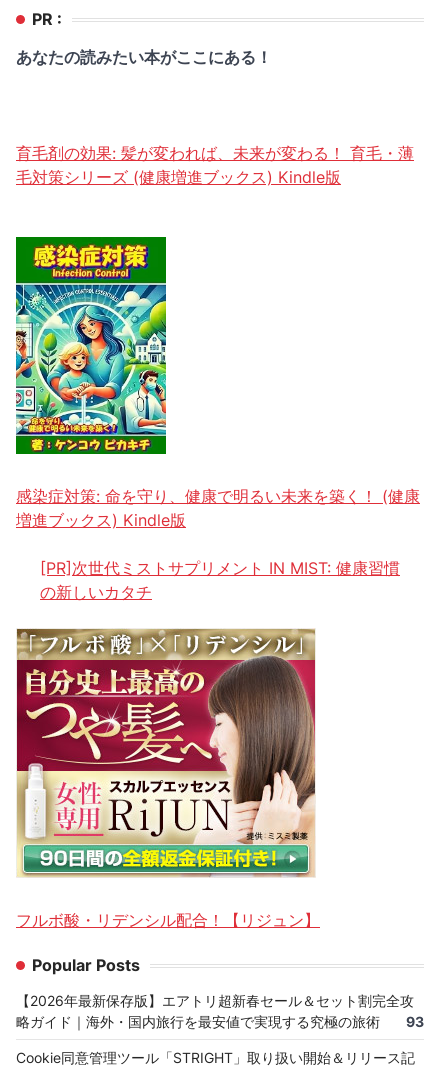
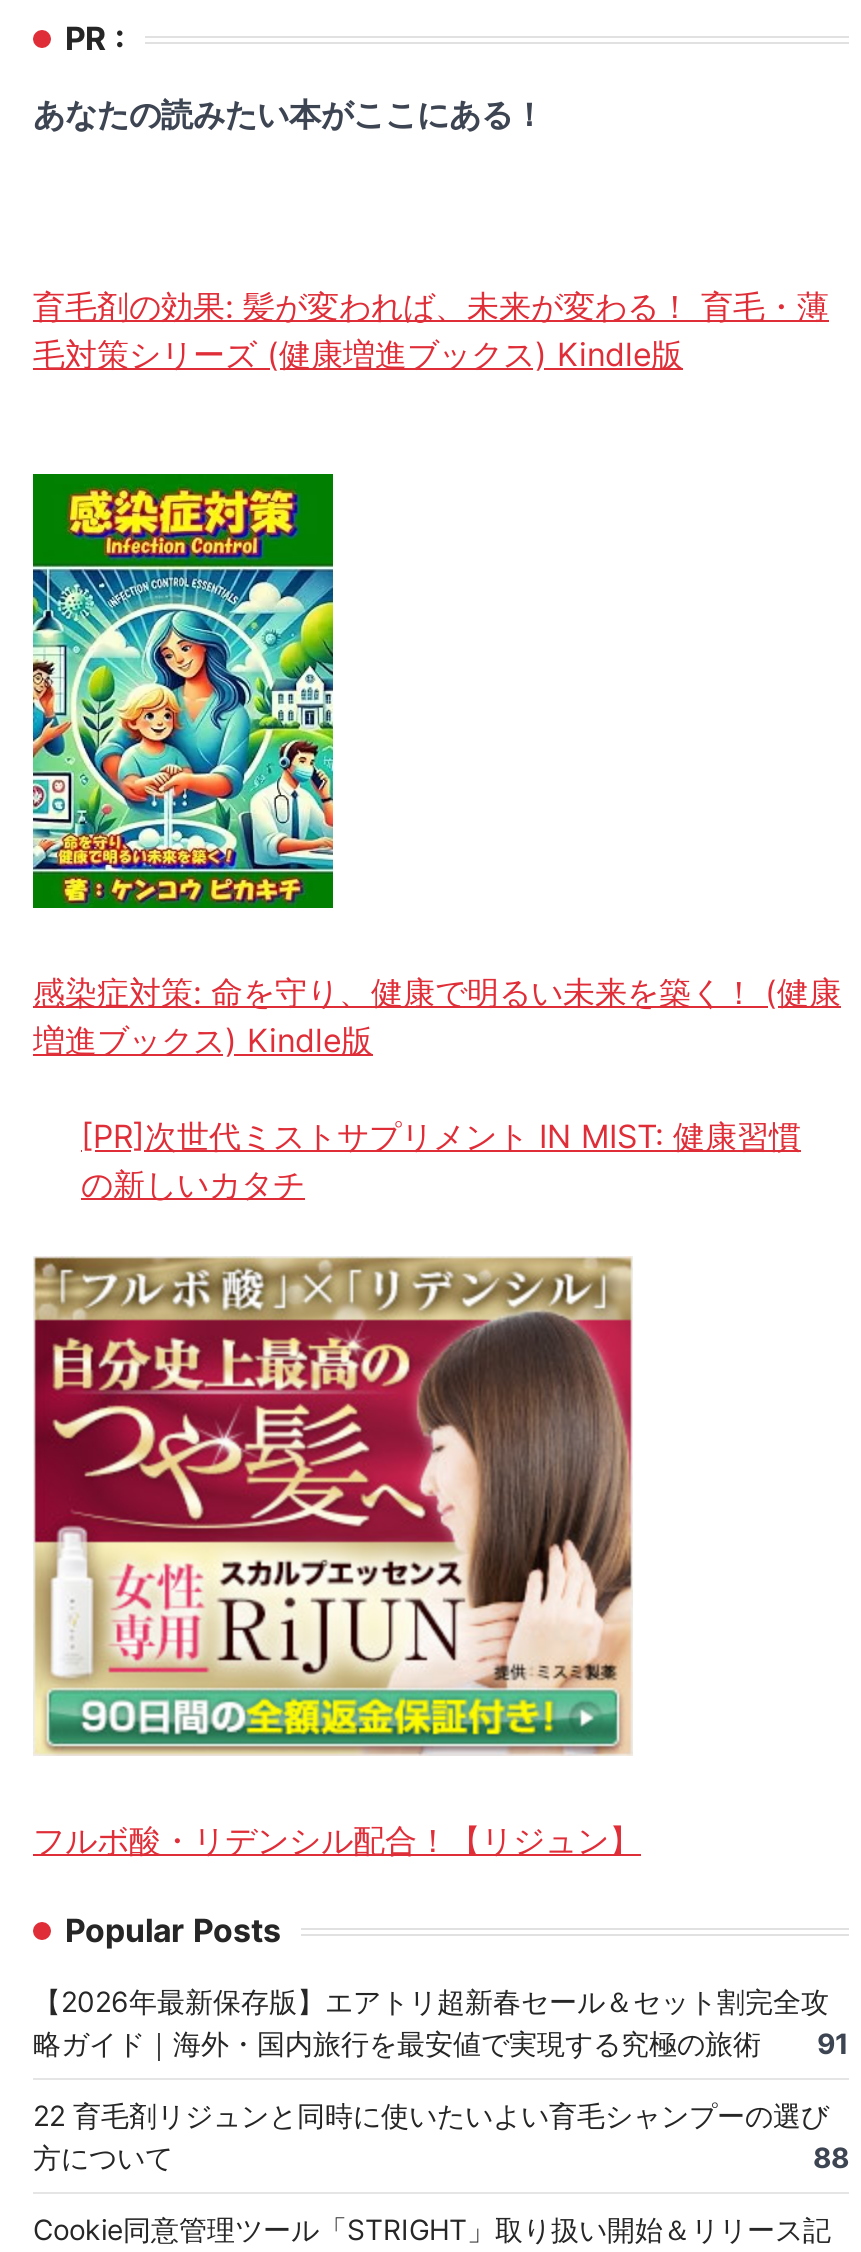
- 93
+ 91
+ 22 育毛剤リジュンと同時に使いたいよい育毛シャンプーの選び
+ 方について
+ 88
